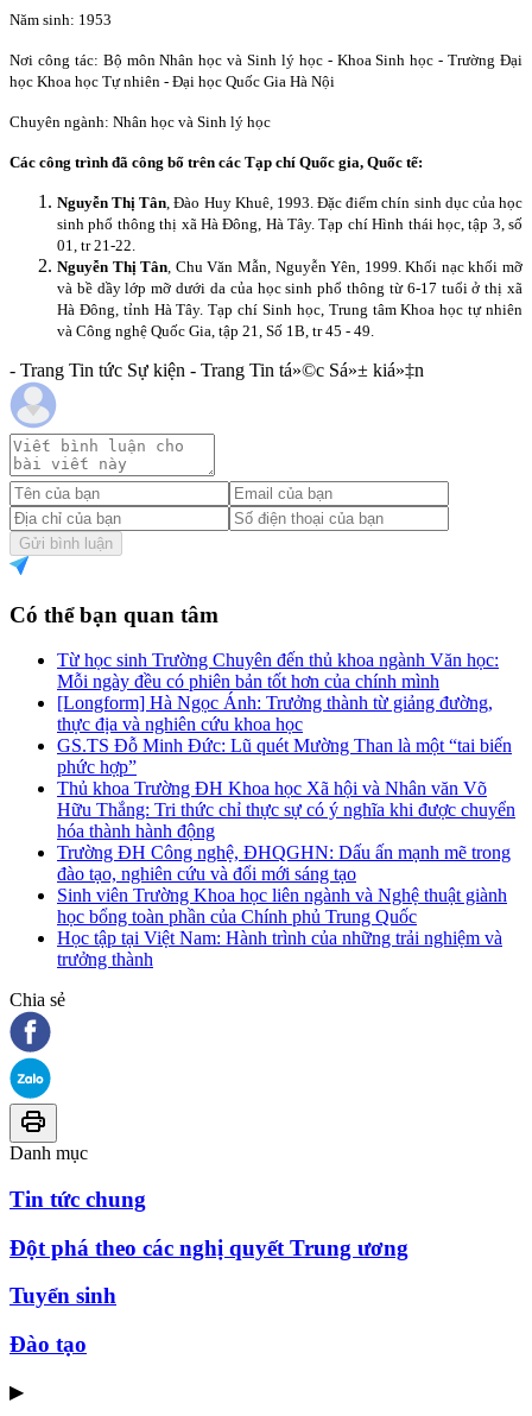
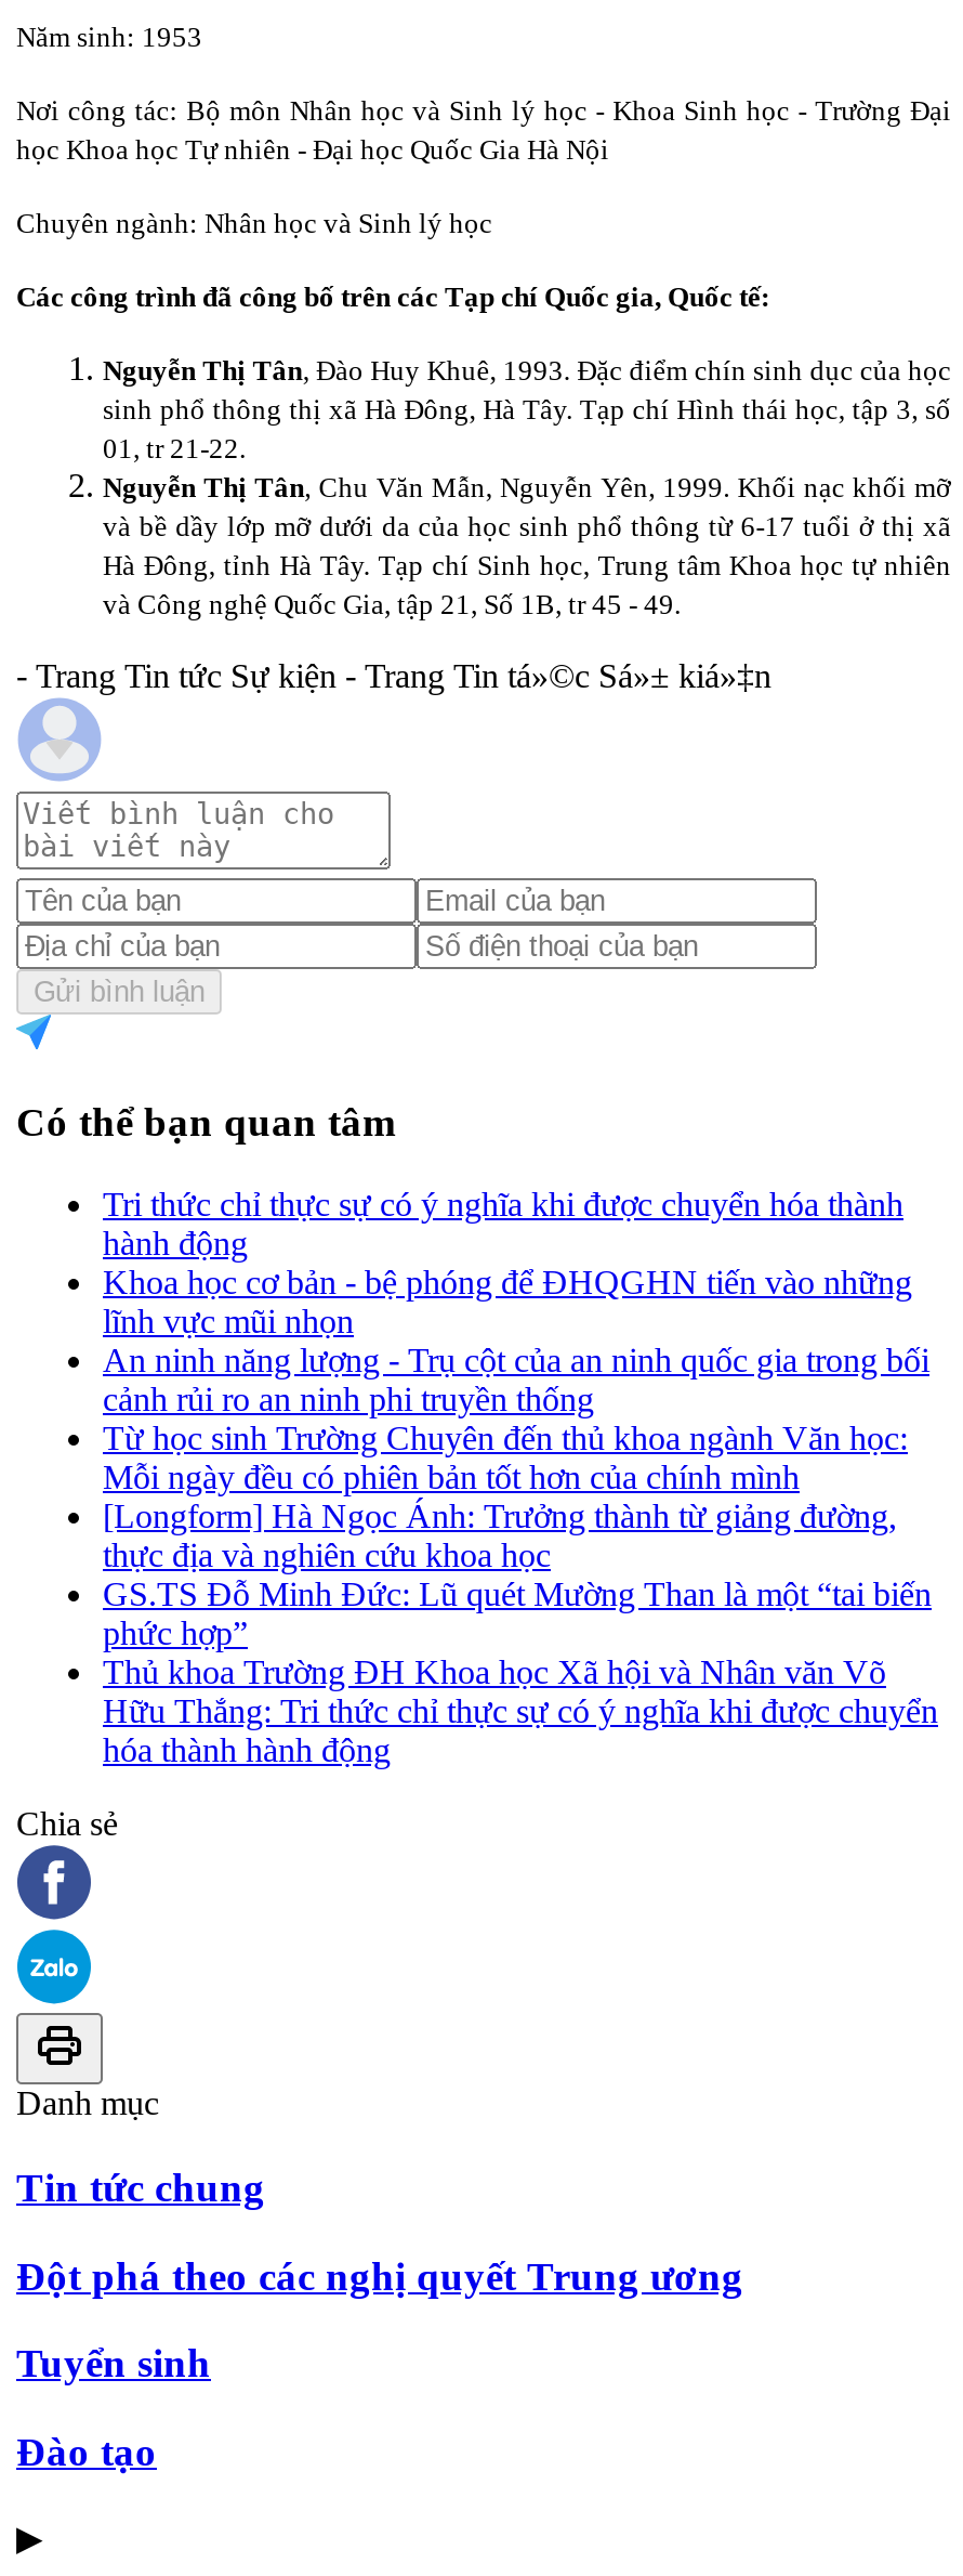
+ Tri thức chỉ thực sự có ý nghĩa khi được chuyển hóa thành
+ hành động
+ Khoa học cơ bản - bệ phóng để ĐHQGHN tiến vào những
+ lĩnh vực mũi nhọn
+ An ninh năng lượng - Trụ cột của an ninh quốc gia trong bối
+ cảnh rủi ro an ninh phi truyền thống

moved down: Từ học sinh Trường Chuyên đến thủ khoa ngành Văn học: | Mỗi ngày đều có phiên bản tốt hơn của chính mình | [Longform] Hà Ngọc Ánh: Trưởng thành từ giảng đường, | ... | Hữu Thắng: Tri thức chỉ thực sự có ý nghĩa khi được chuyển | hóa thành hành động

- Trường ĐH Công nghệ, ĐHQGHN: Dấu ấn mạnh mẽ trong
- đào tạo, nghiên cứu và đổi mới sáng tạo
- Sinh viên Trường Khoa học liên ngành và Nghệ thuật giành
- học bổng toàn phần của Chính phủ Trung Quốc
- Học tập tại Việt Nam: Hành trình của những trải nghiệm và
- trưởng thành
